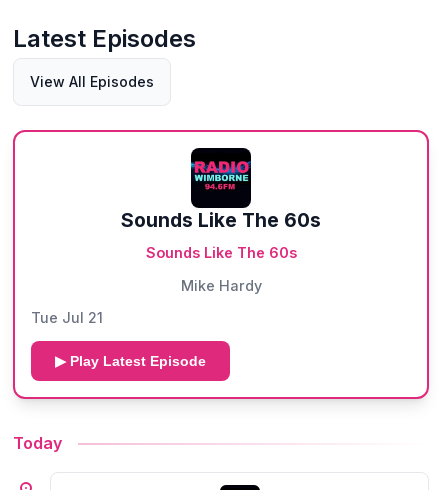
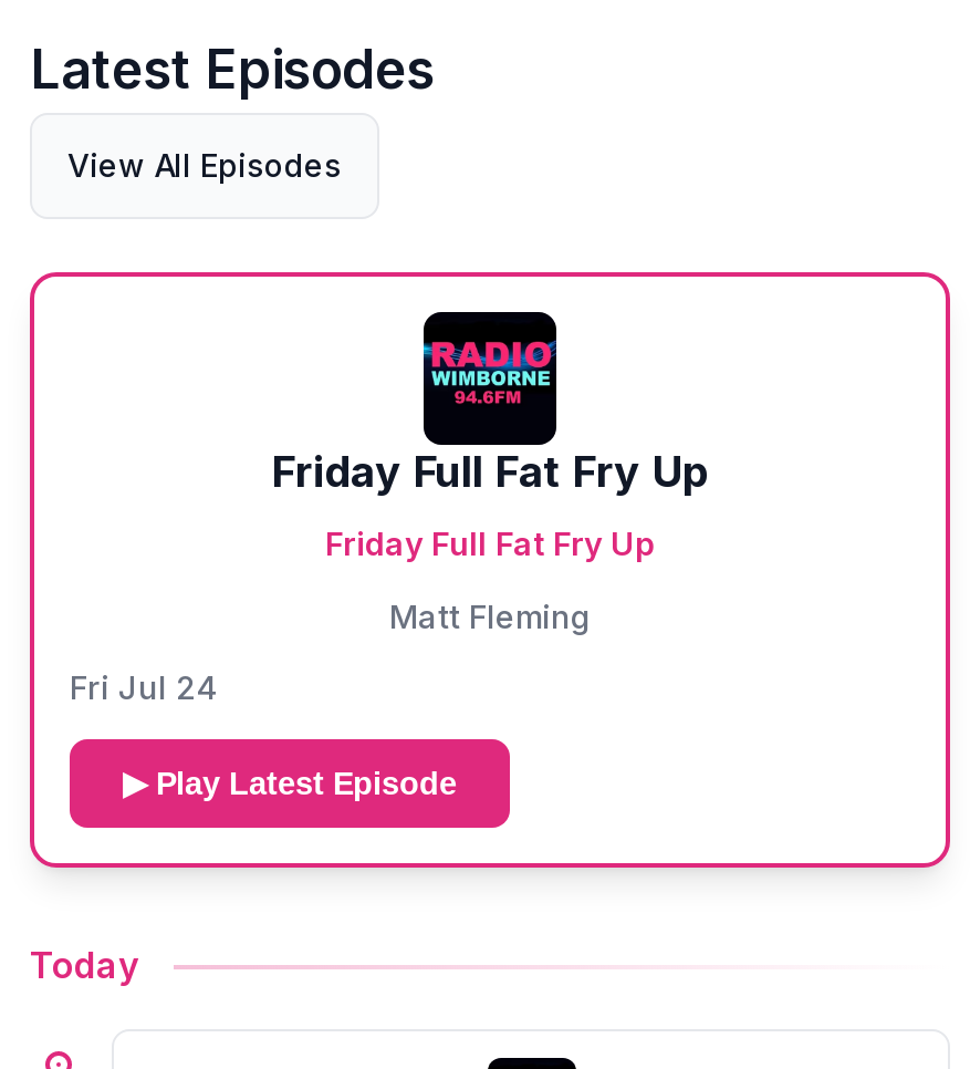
- Sounds Like The 60s
+ Friday Full Fat Fry Up

- Sounds Like The 60s
+ Friday Full Fat Fry Up

- Mike Hardy
+ Matt Fleming

- Tue Jul 21
+ Fri Jul 24
